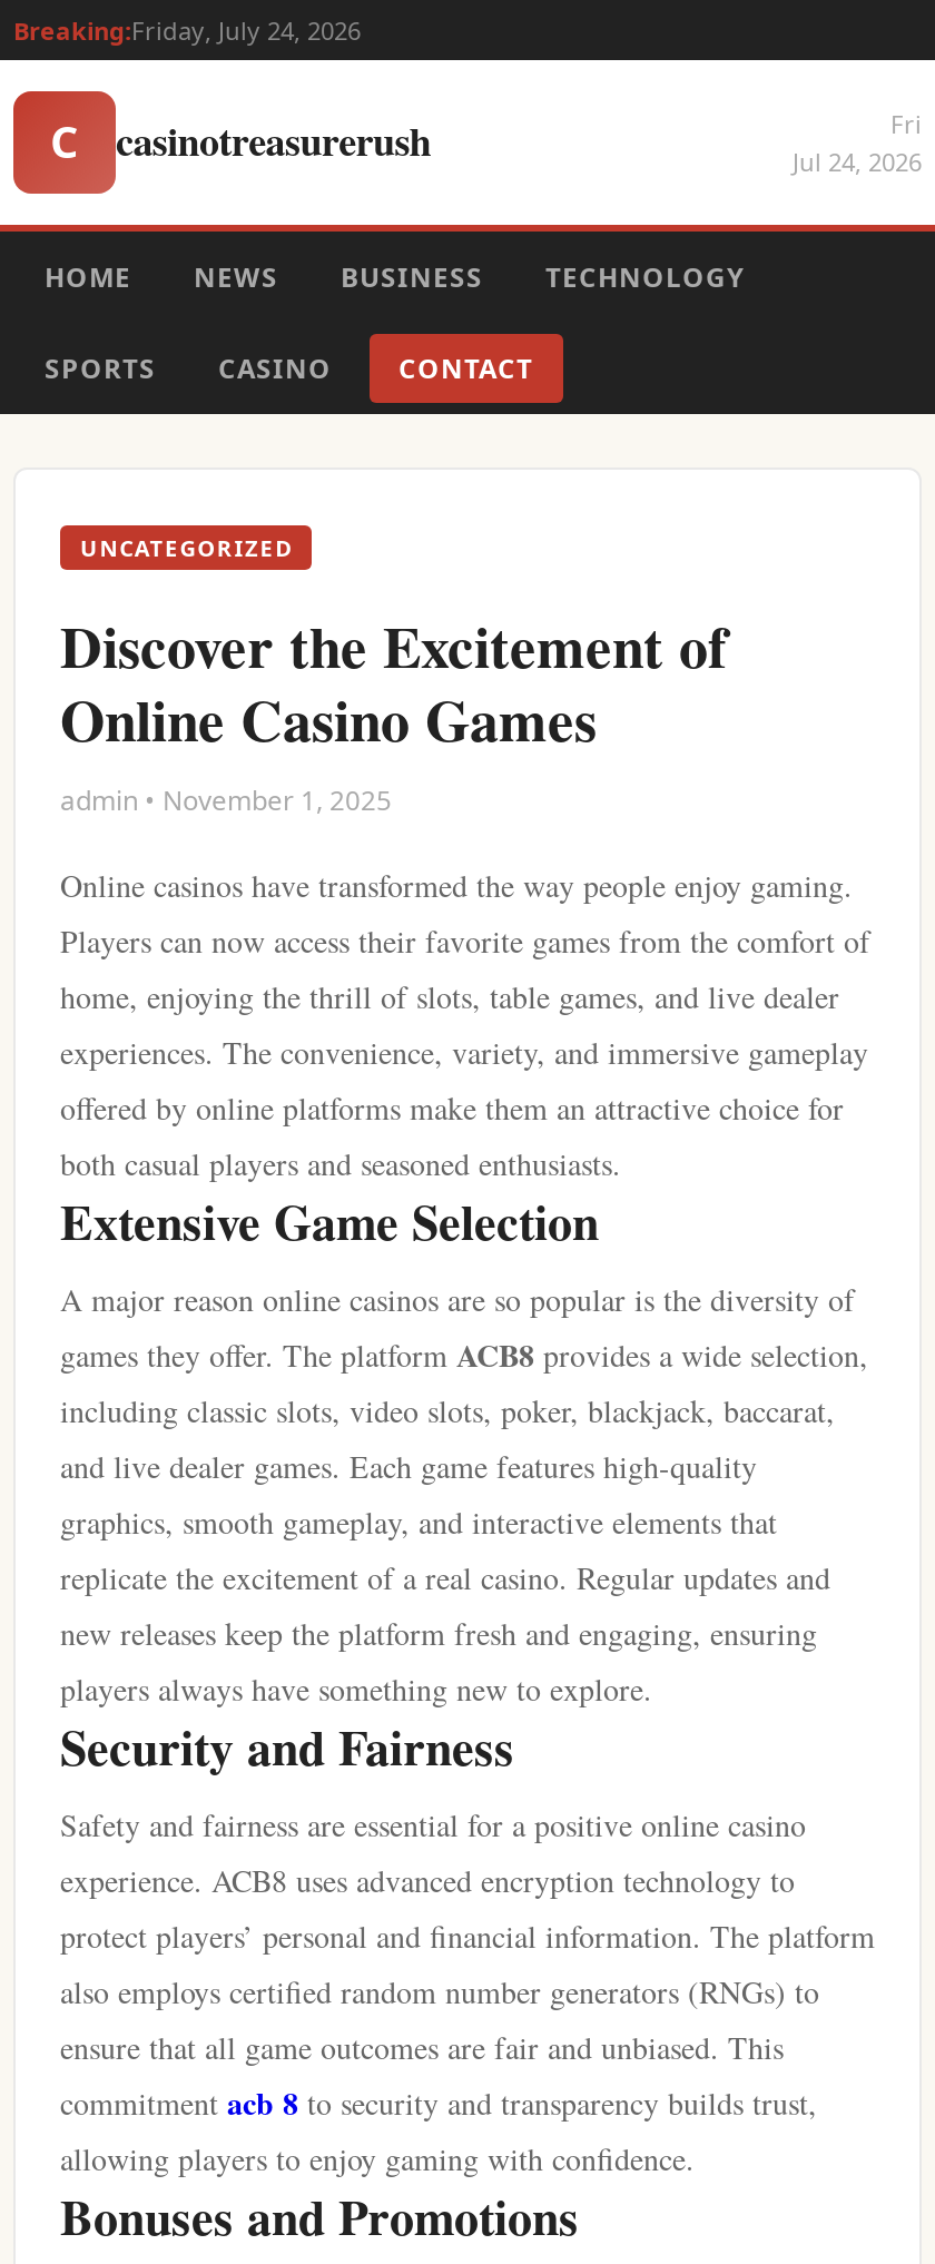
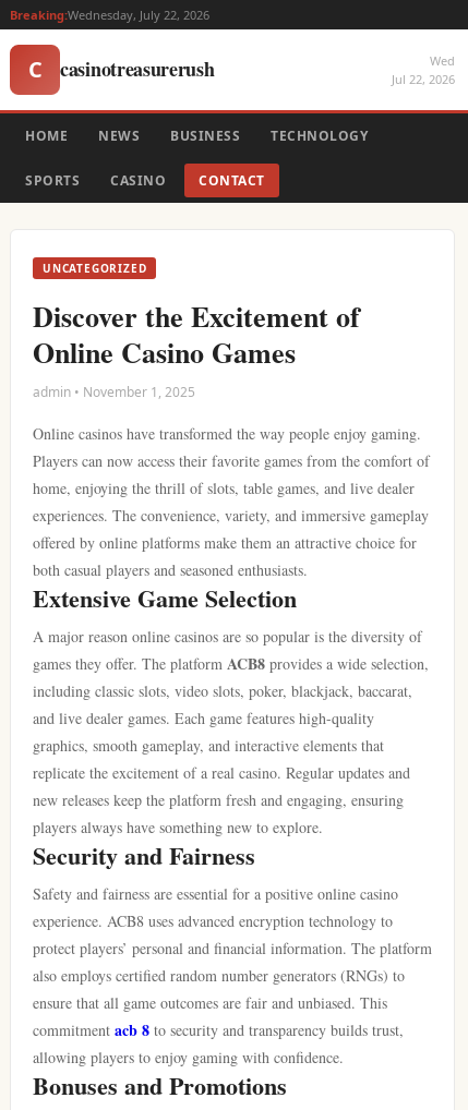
- Breaking:Friday, July 24, 2026
+ Breaking:Wednesday, July 22, 2026

- Fri
- Jul 24, 2026
+ Wed
+ Jul 22, 2026
